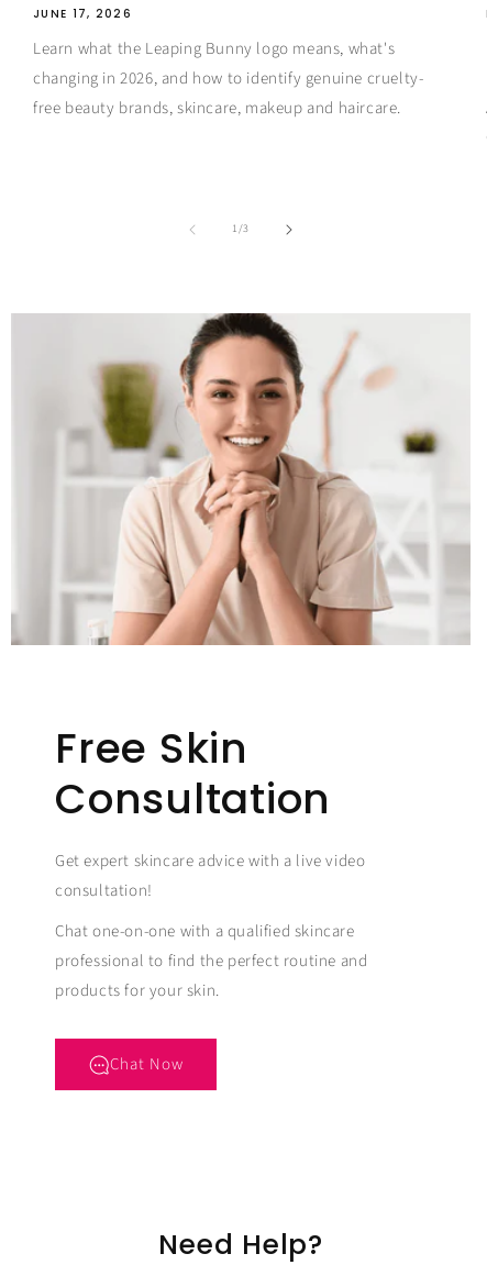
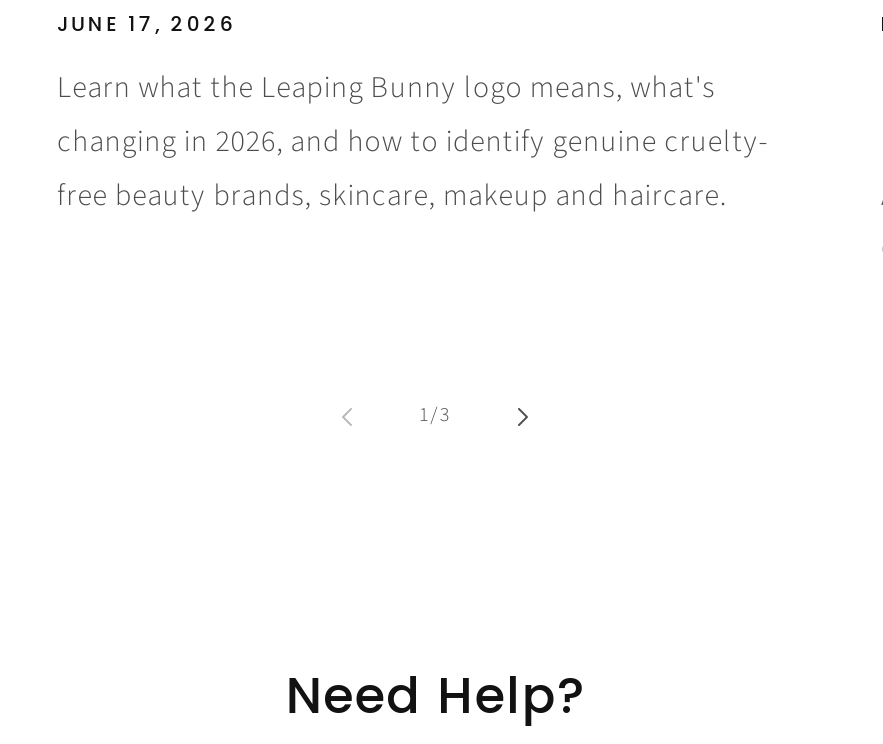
- [image]

- Free Skin
- Consultation
- Get expert skincare advice with a live video
- consultation!
- Chat one-on-one with a qualified skincare
- professional to find the perfect routine and
- products for your skin.
- Chat Now
